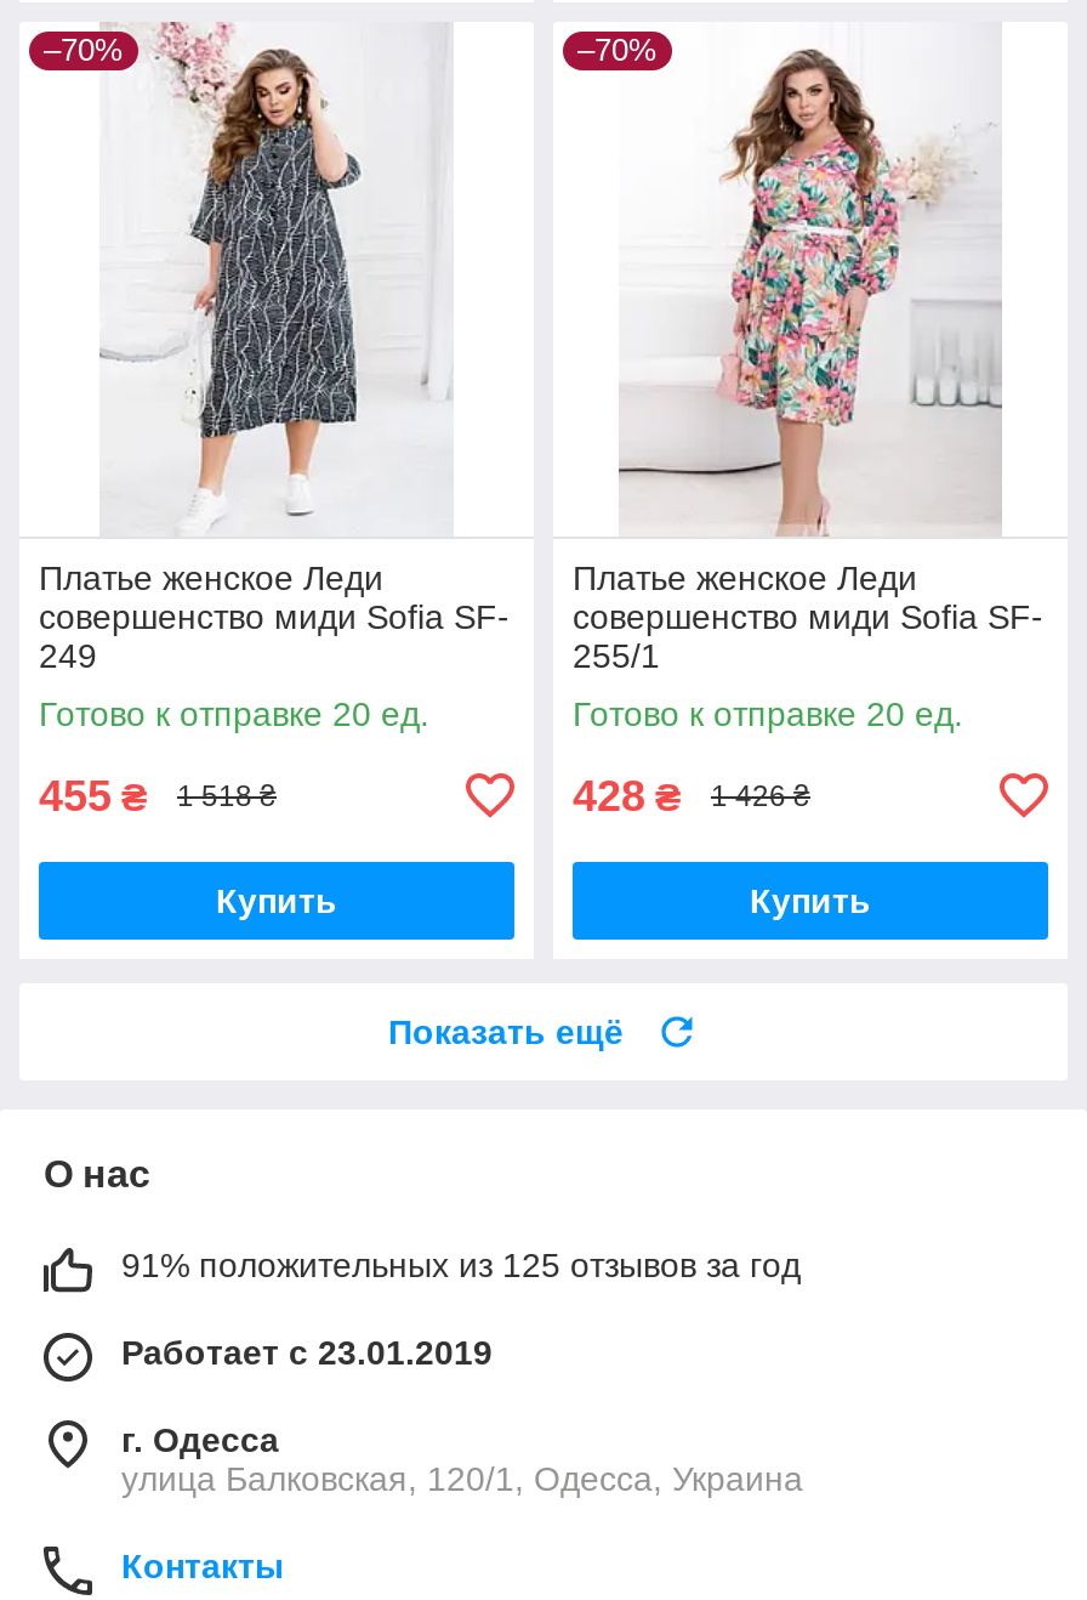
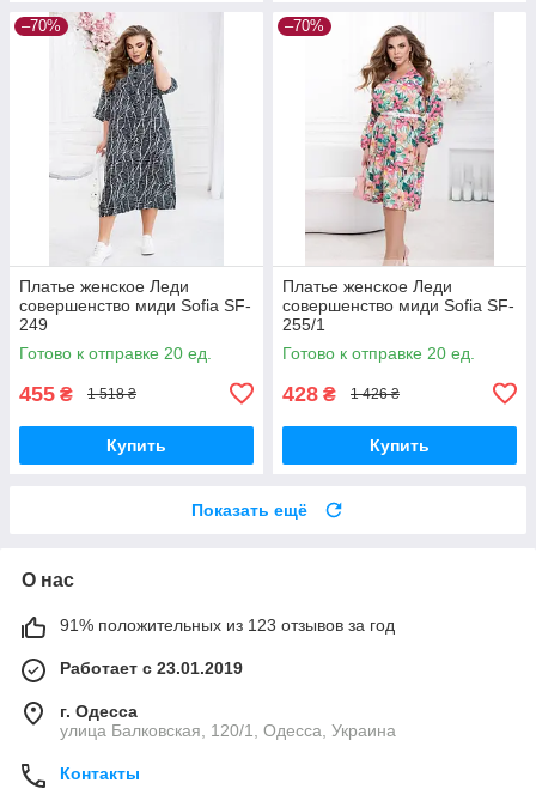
- 91% положительных из 125 отзывов за год
+ 91% положительных из 123 отзывов за год
